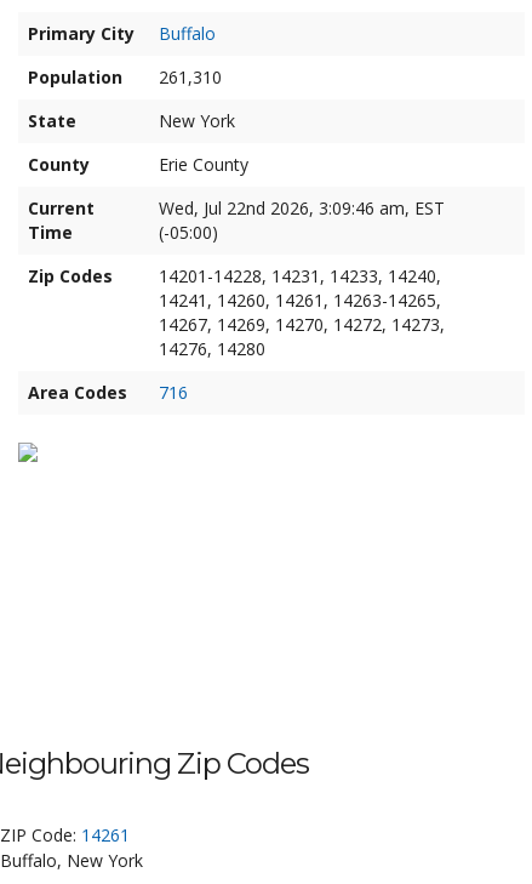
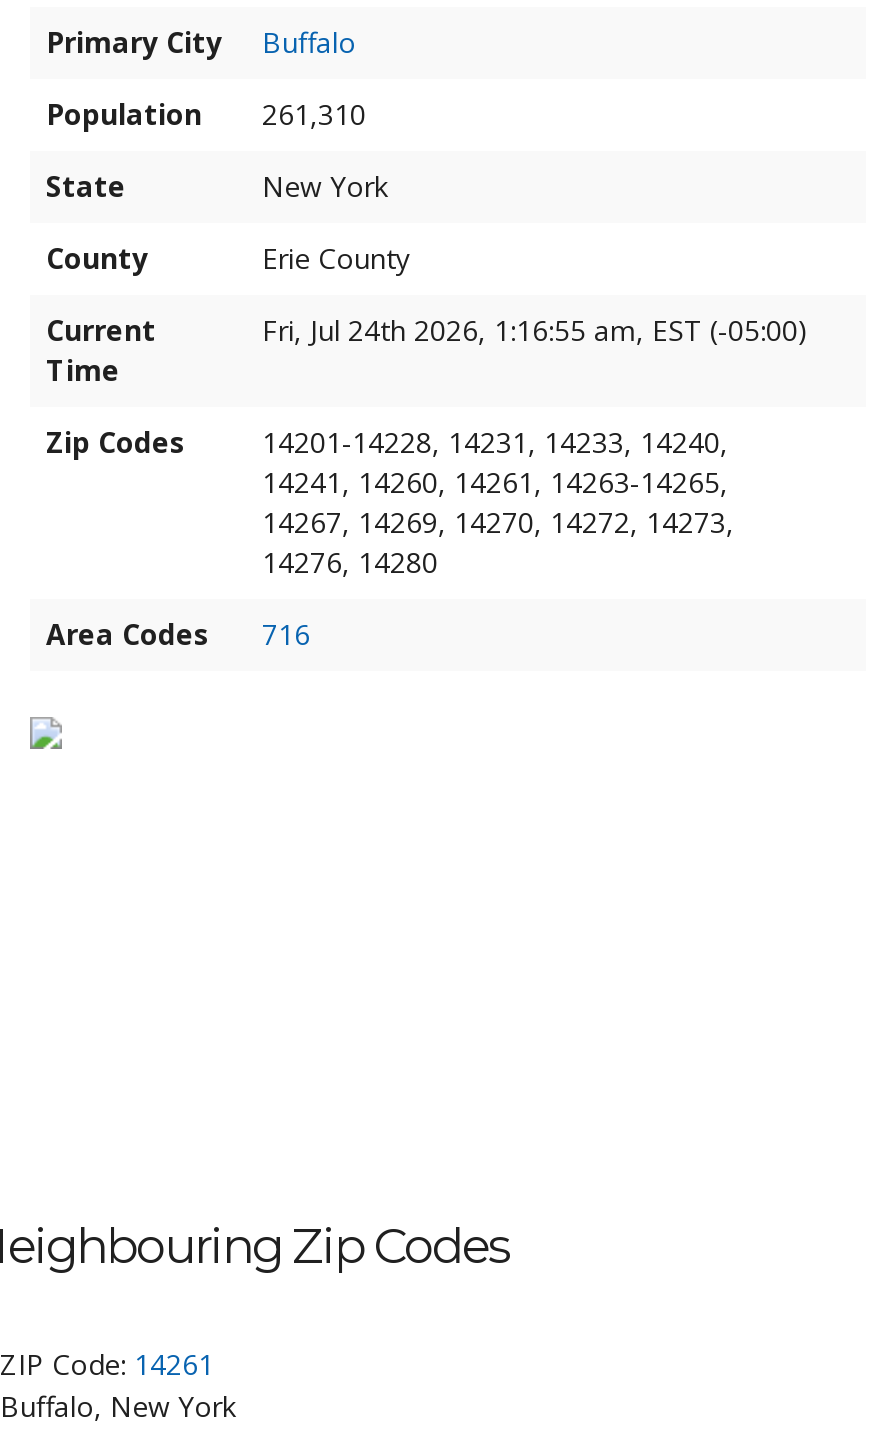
- Wed, Jul 22nd 2026, 3:09:46 am, EST
- (-05:00)
+ Fri, Jul 24th 2026, 1:16:55 am, EST (-05:00)
